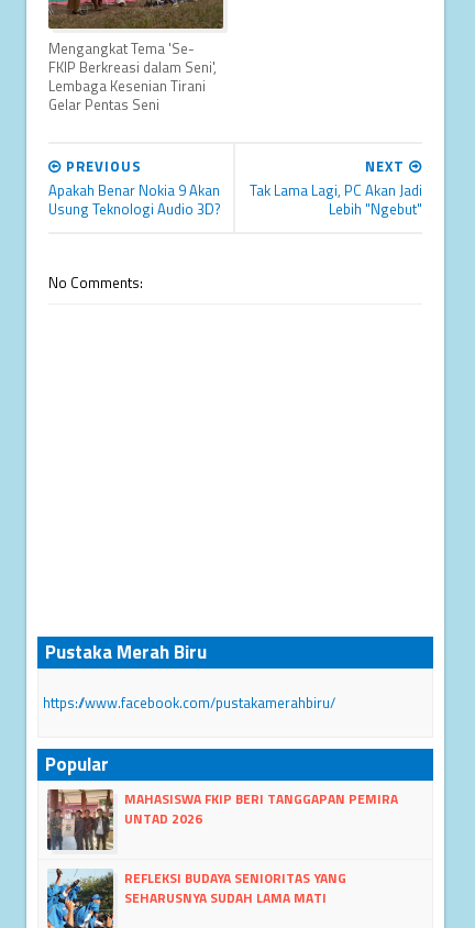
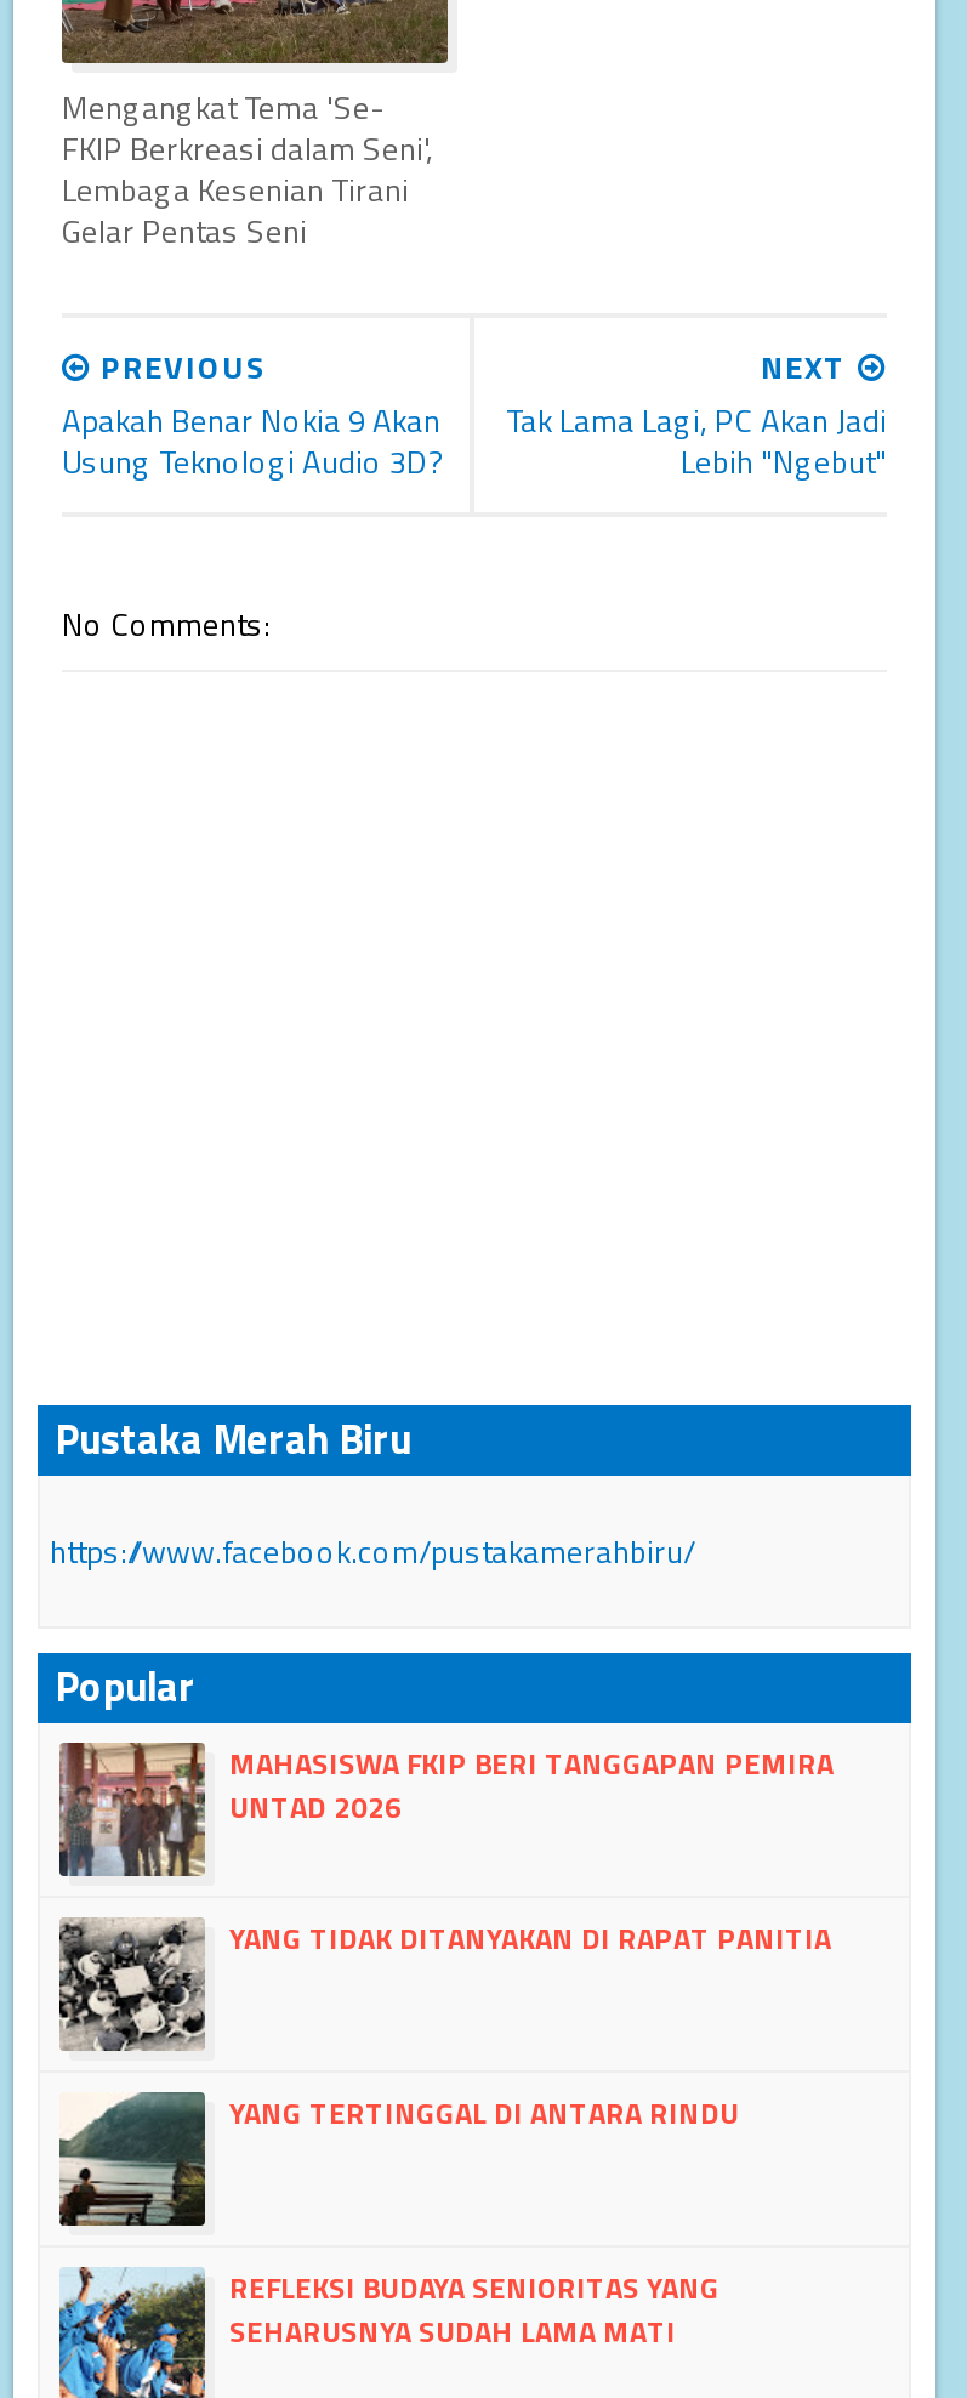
+ [image]
+ YANG TIDAK DITANYAKAN DI RAPAT PANITIA

+ [image]
+ YANG TERTINGGAL DI ANTARA RINDU
